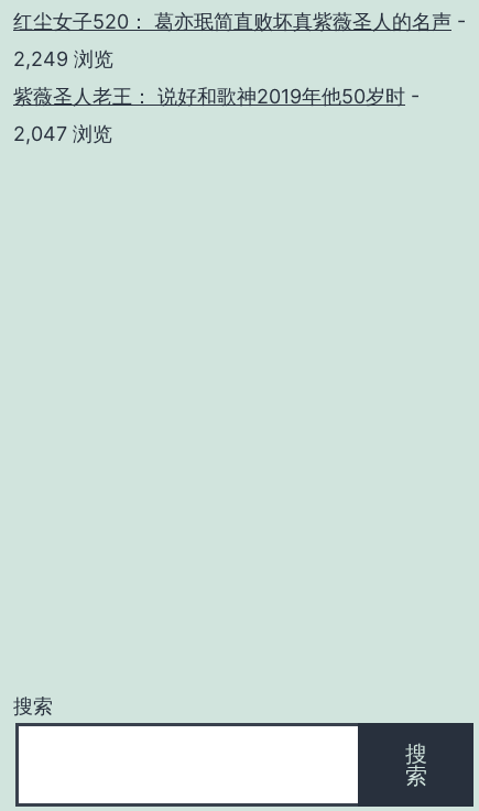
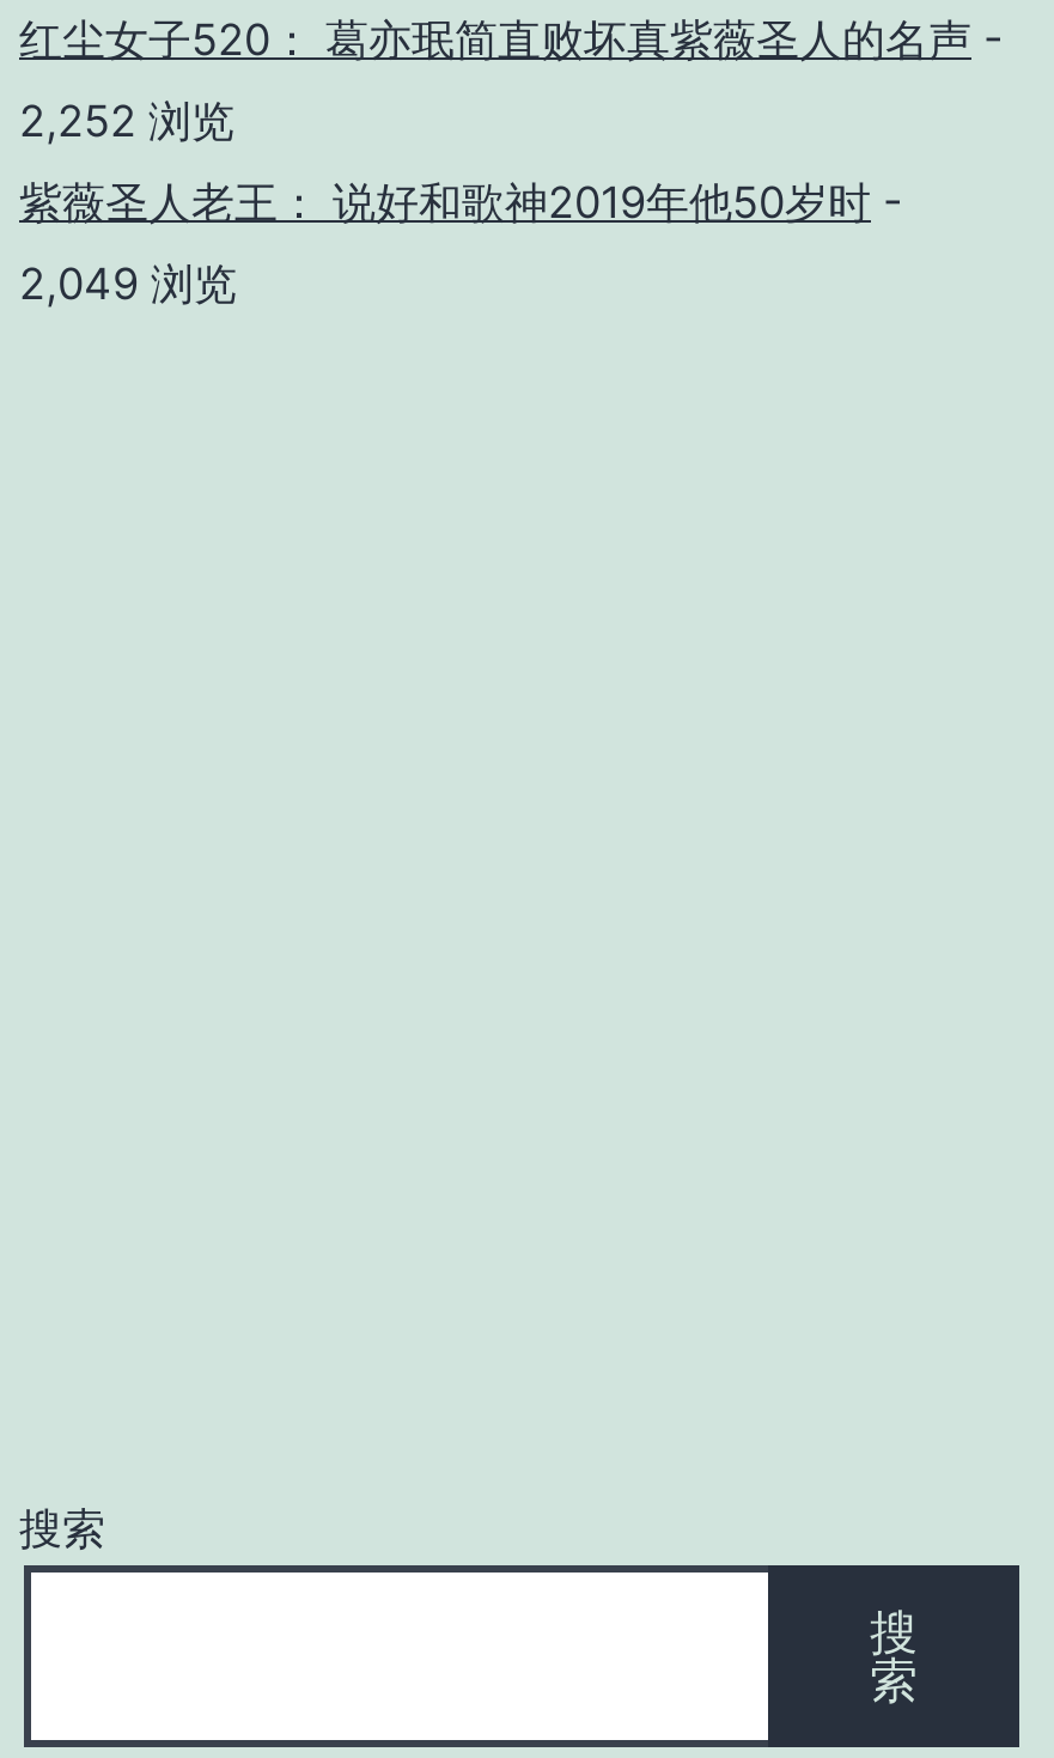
- 2,249 浏览
+ 2,252 浏览

- 2,047 浏览
+ 2,049 浏览
